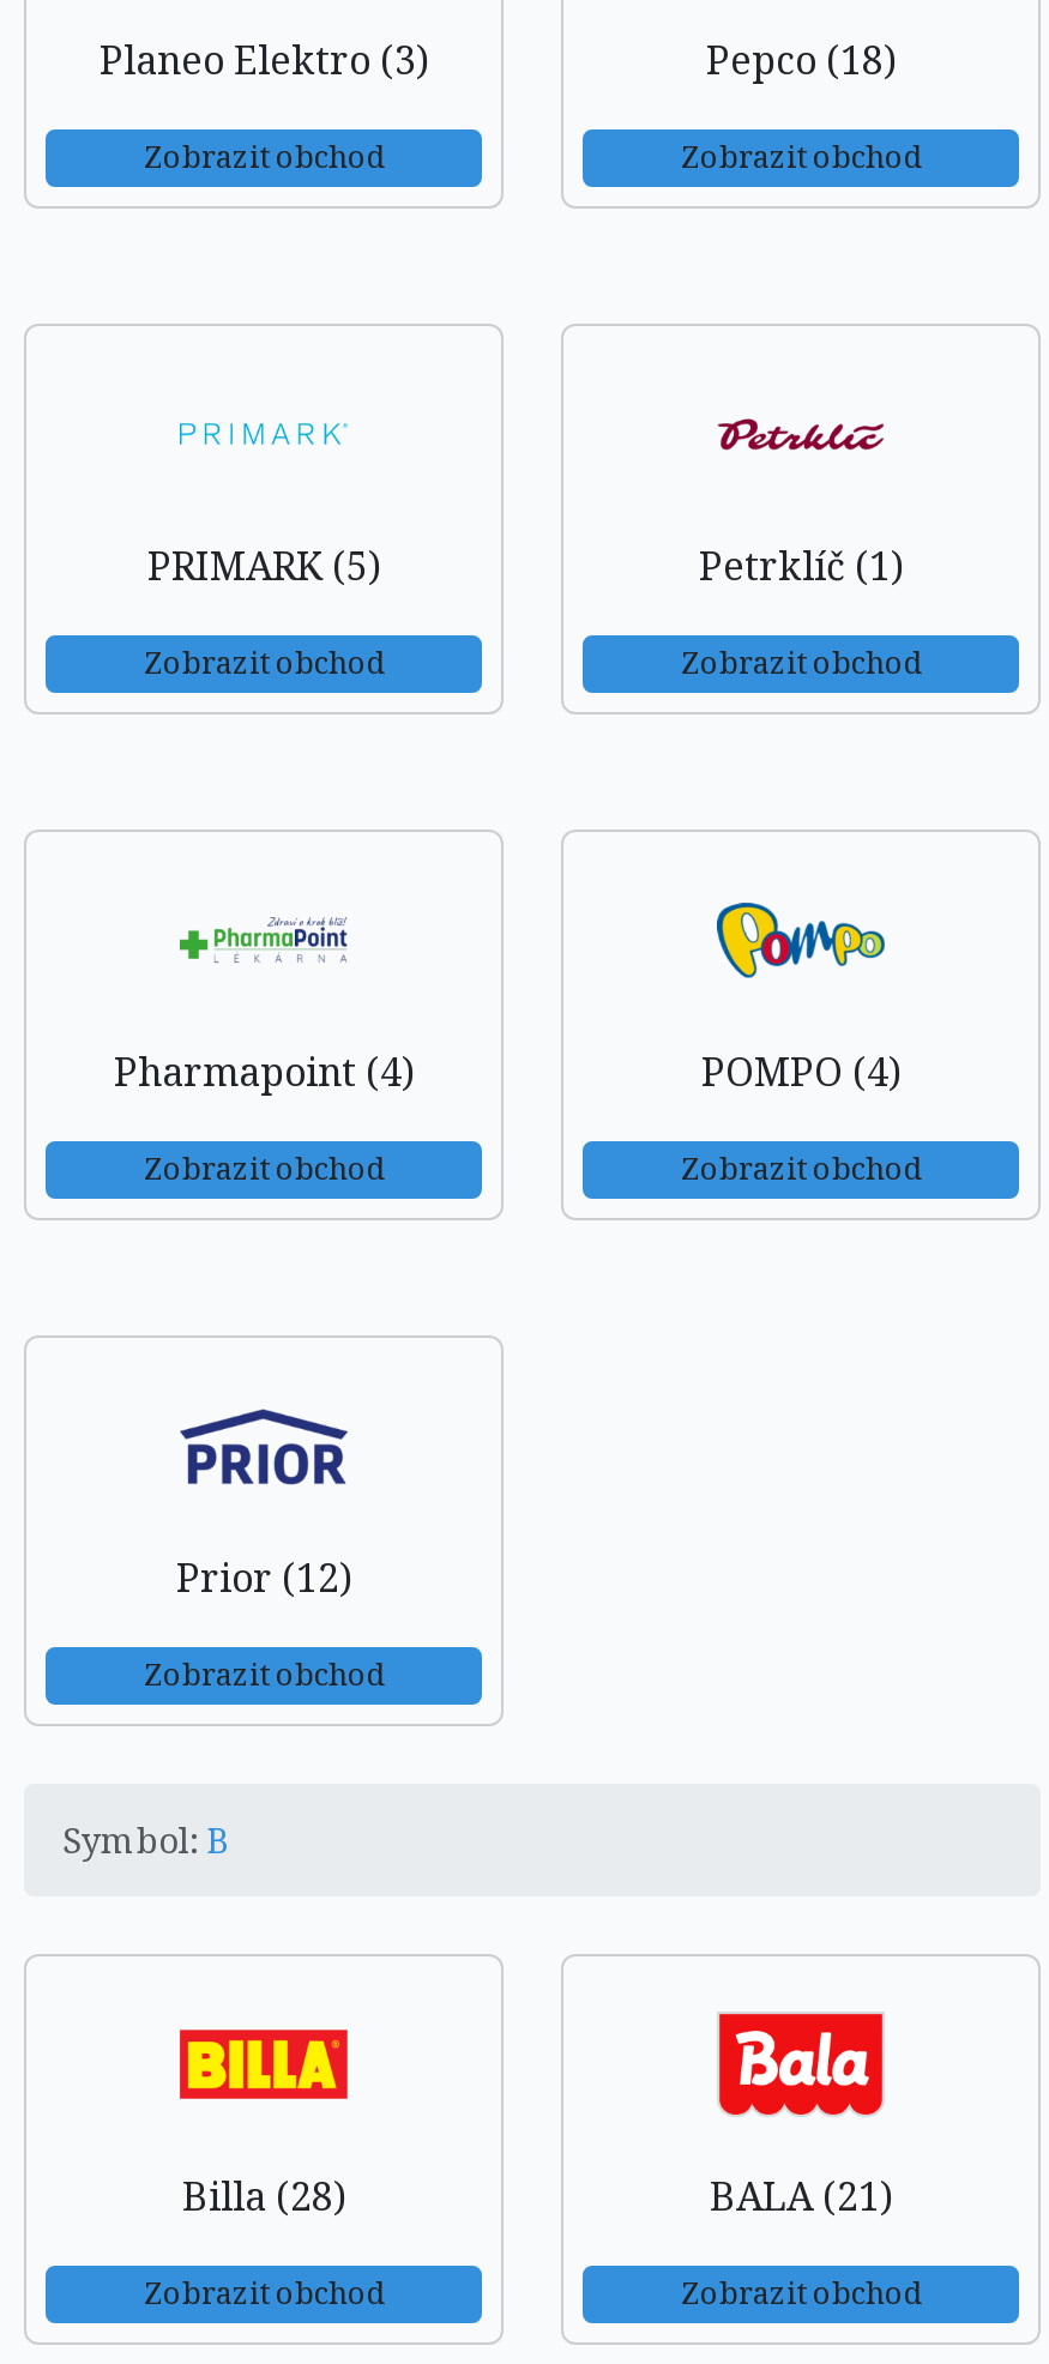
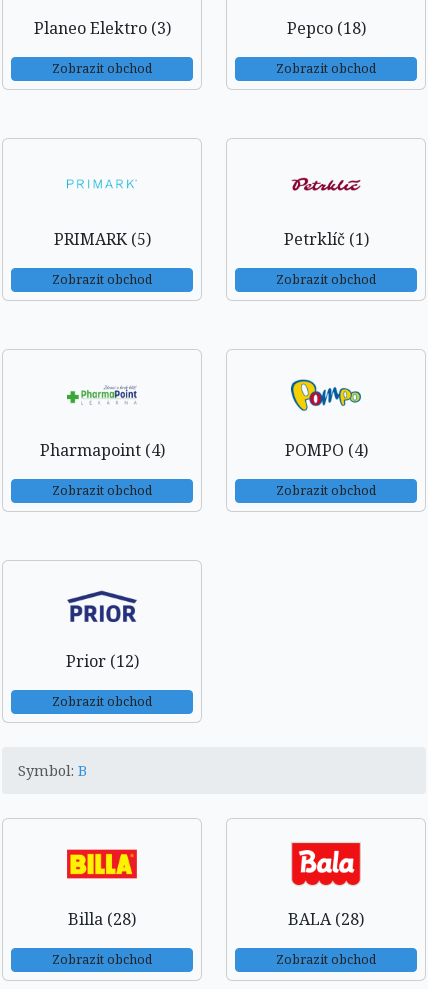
- BALA (21)
+ BALA (28)
